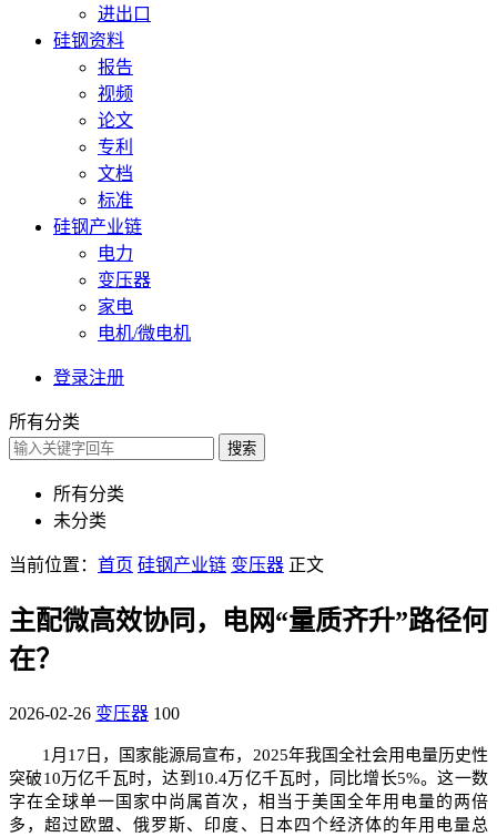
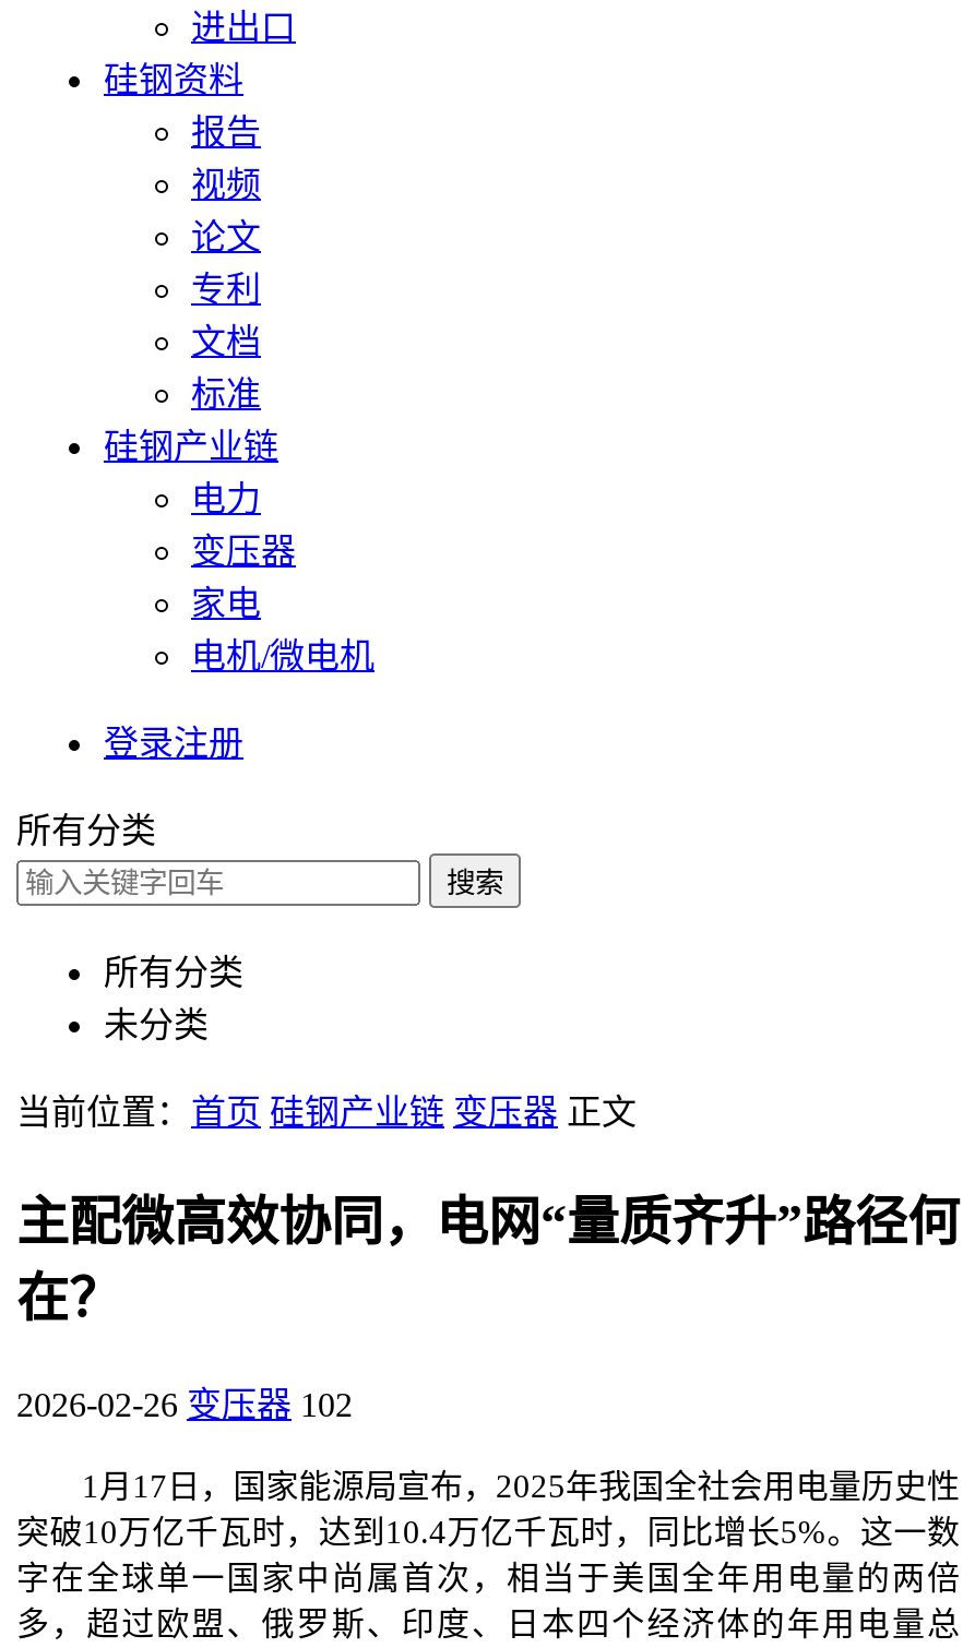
- 2026-02-26 变压器 100
+ 2026-02-26 变压器 102
